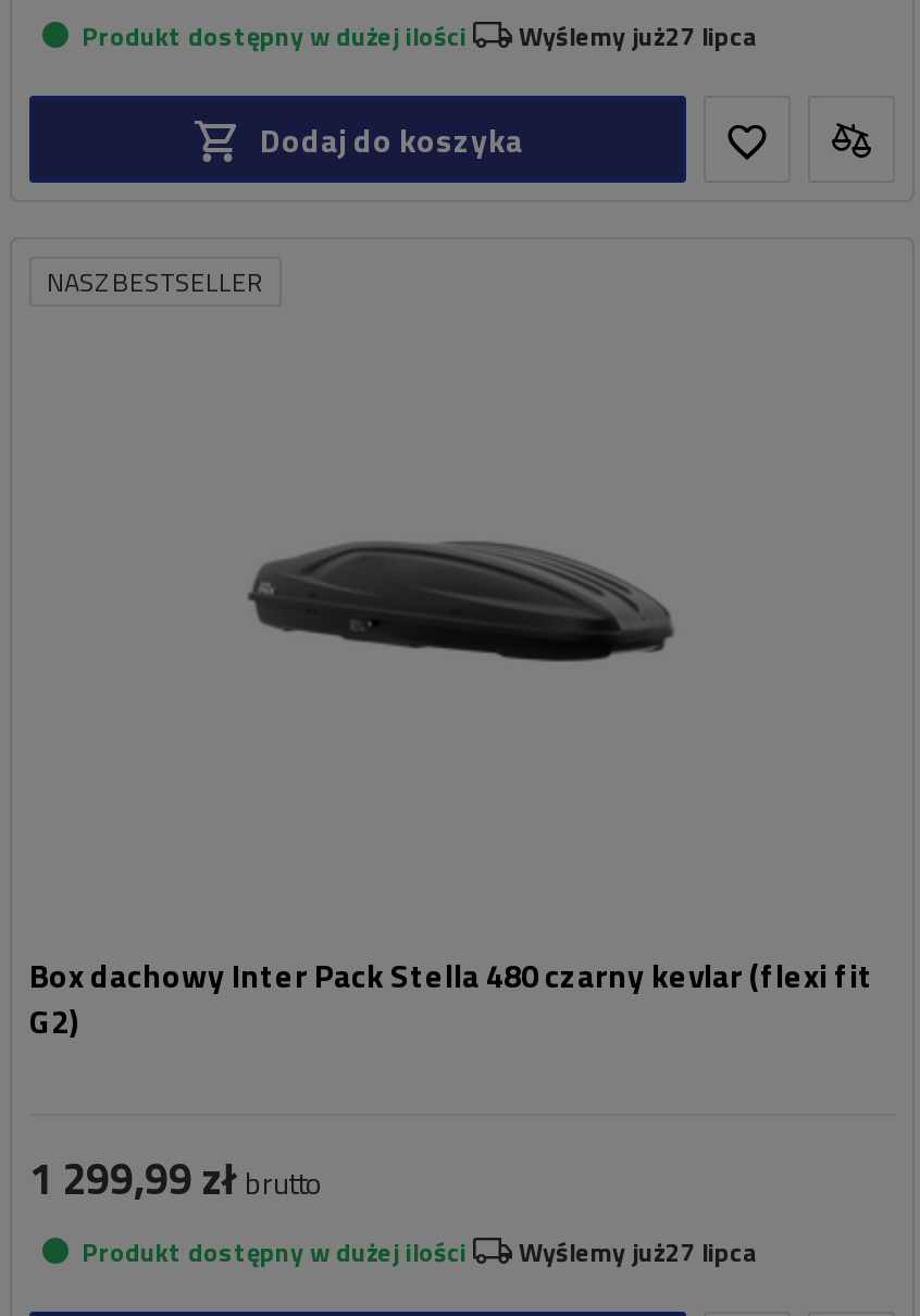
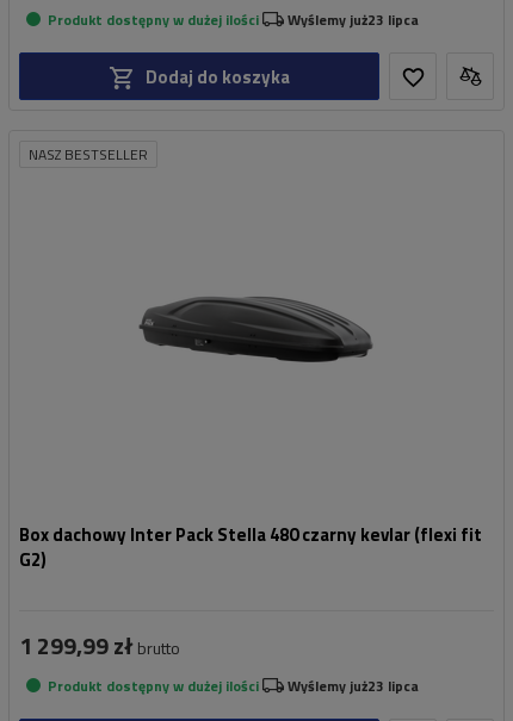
- Wyślemy już27 lipca
+ Wyślemy już23 lipca

- Wyślemy już27 lipca
+ Wyślemy już23 lipca
